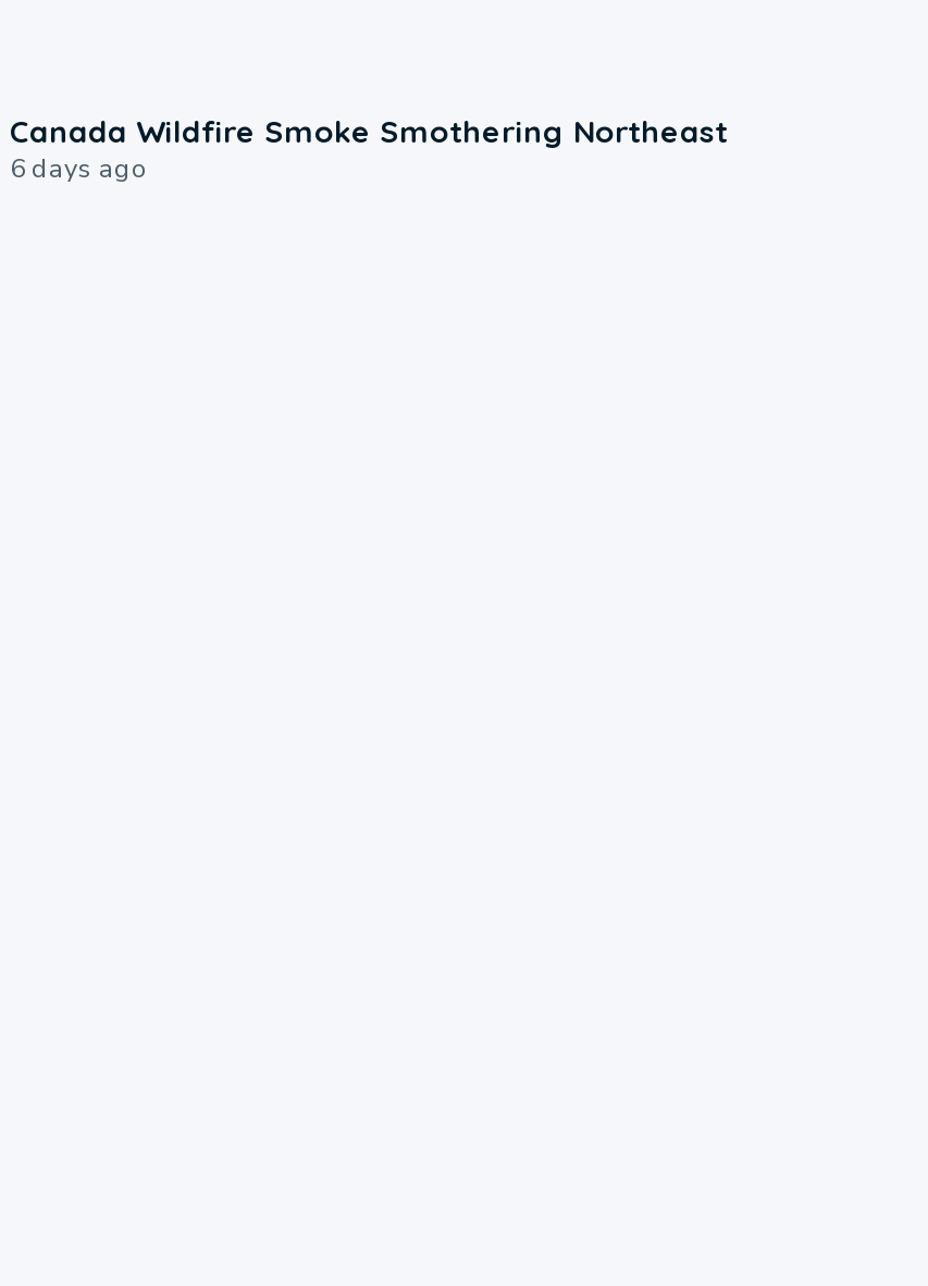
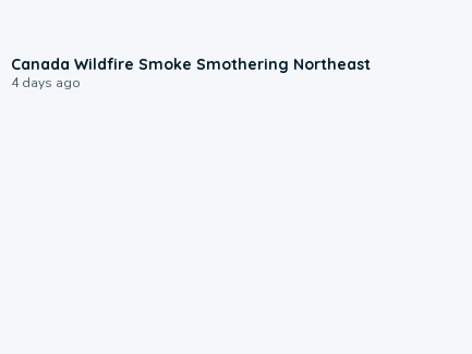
- 6 days ago
+ 4 days ago
